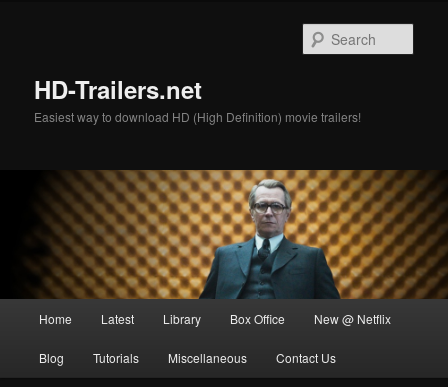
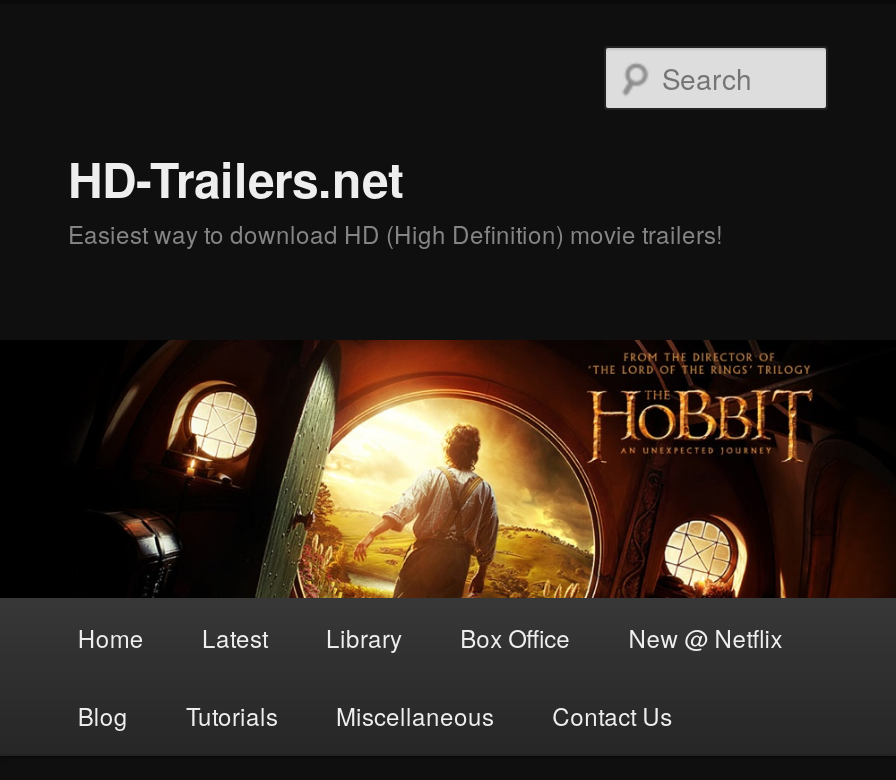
- [image]
+ [image]
